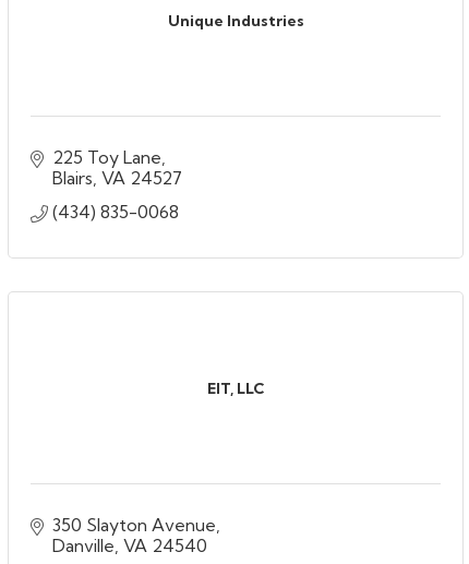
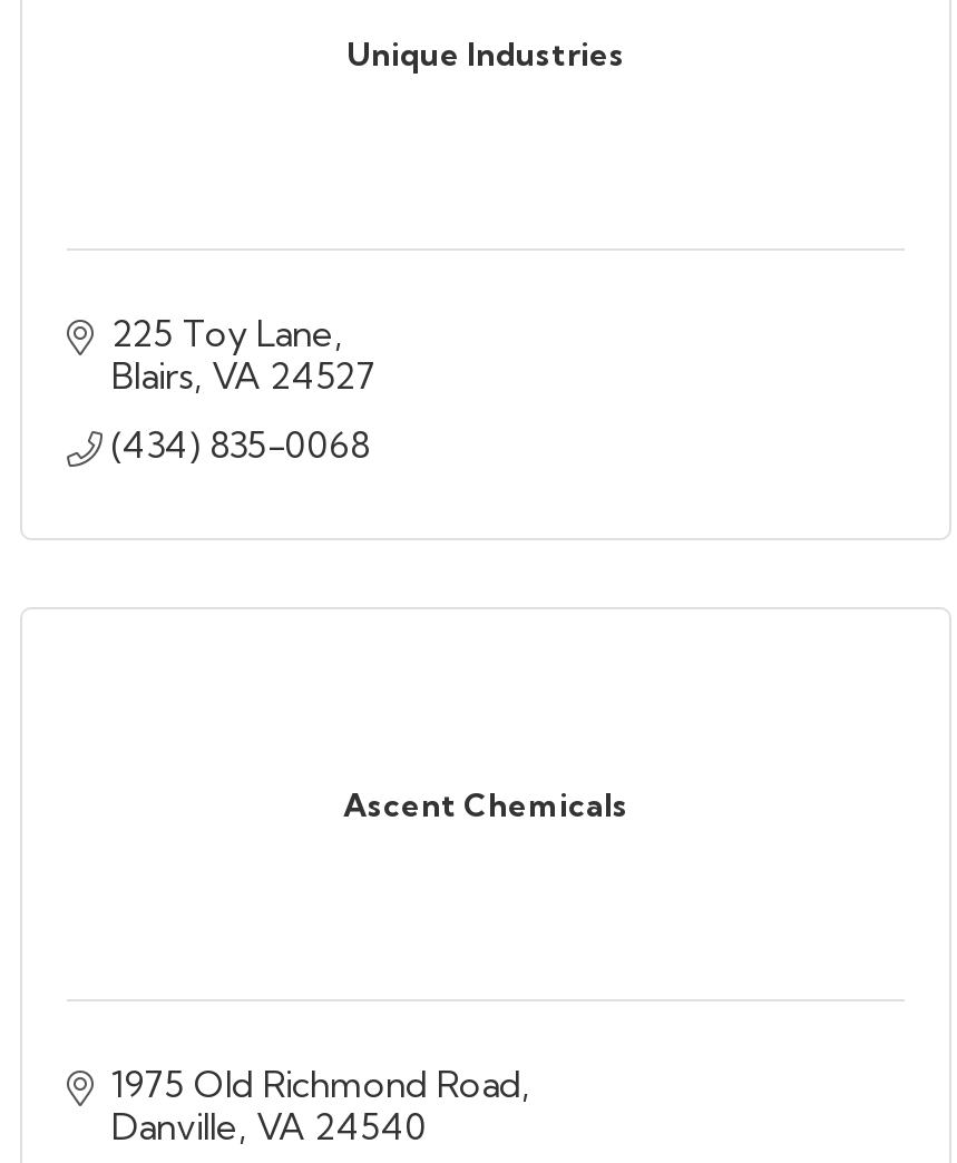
- EIT, LLC
+ Ascent Chemicals

- 350 Slayton Avenue
+ 1975 Old Richmond Road
